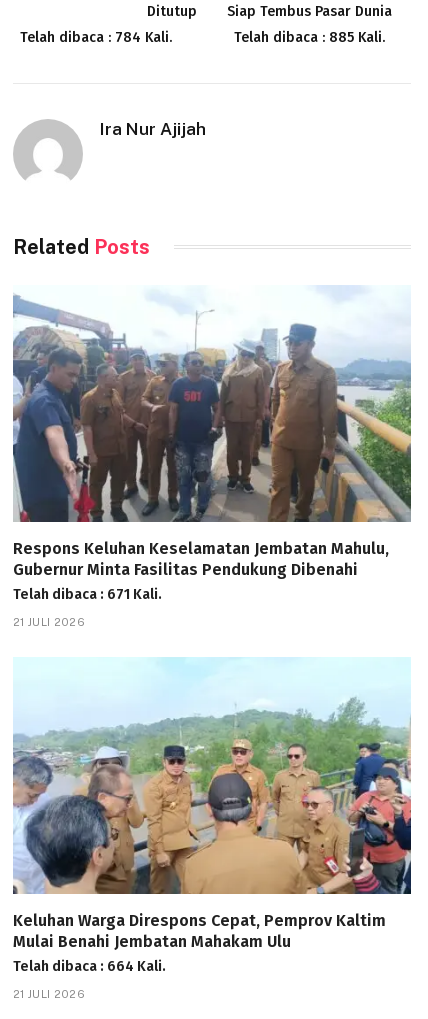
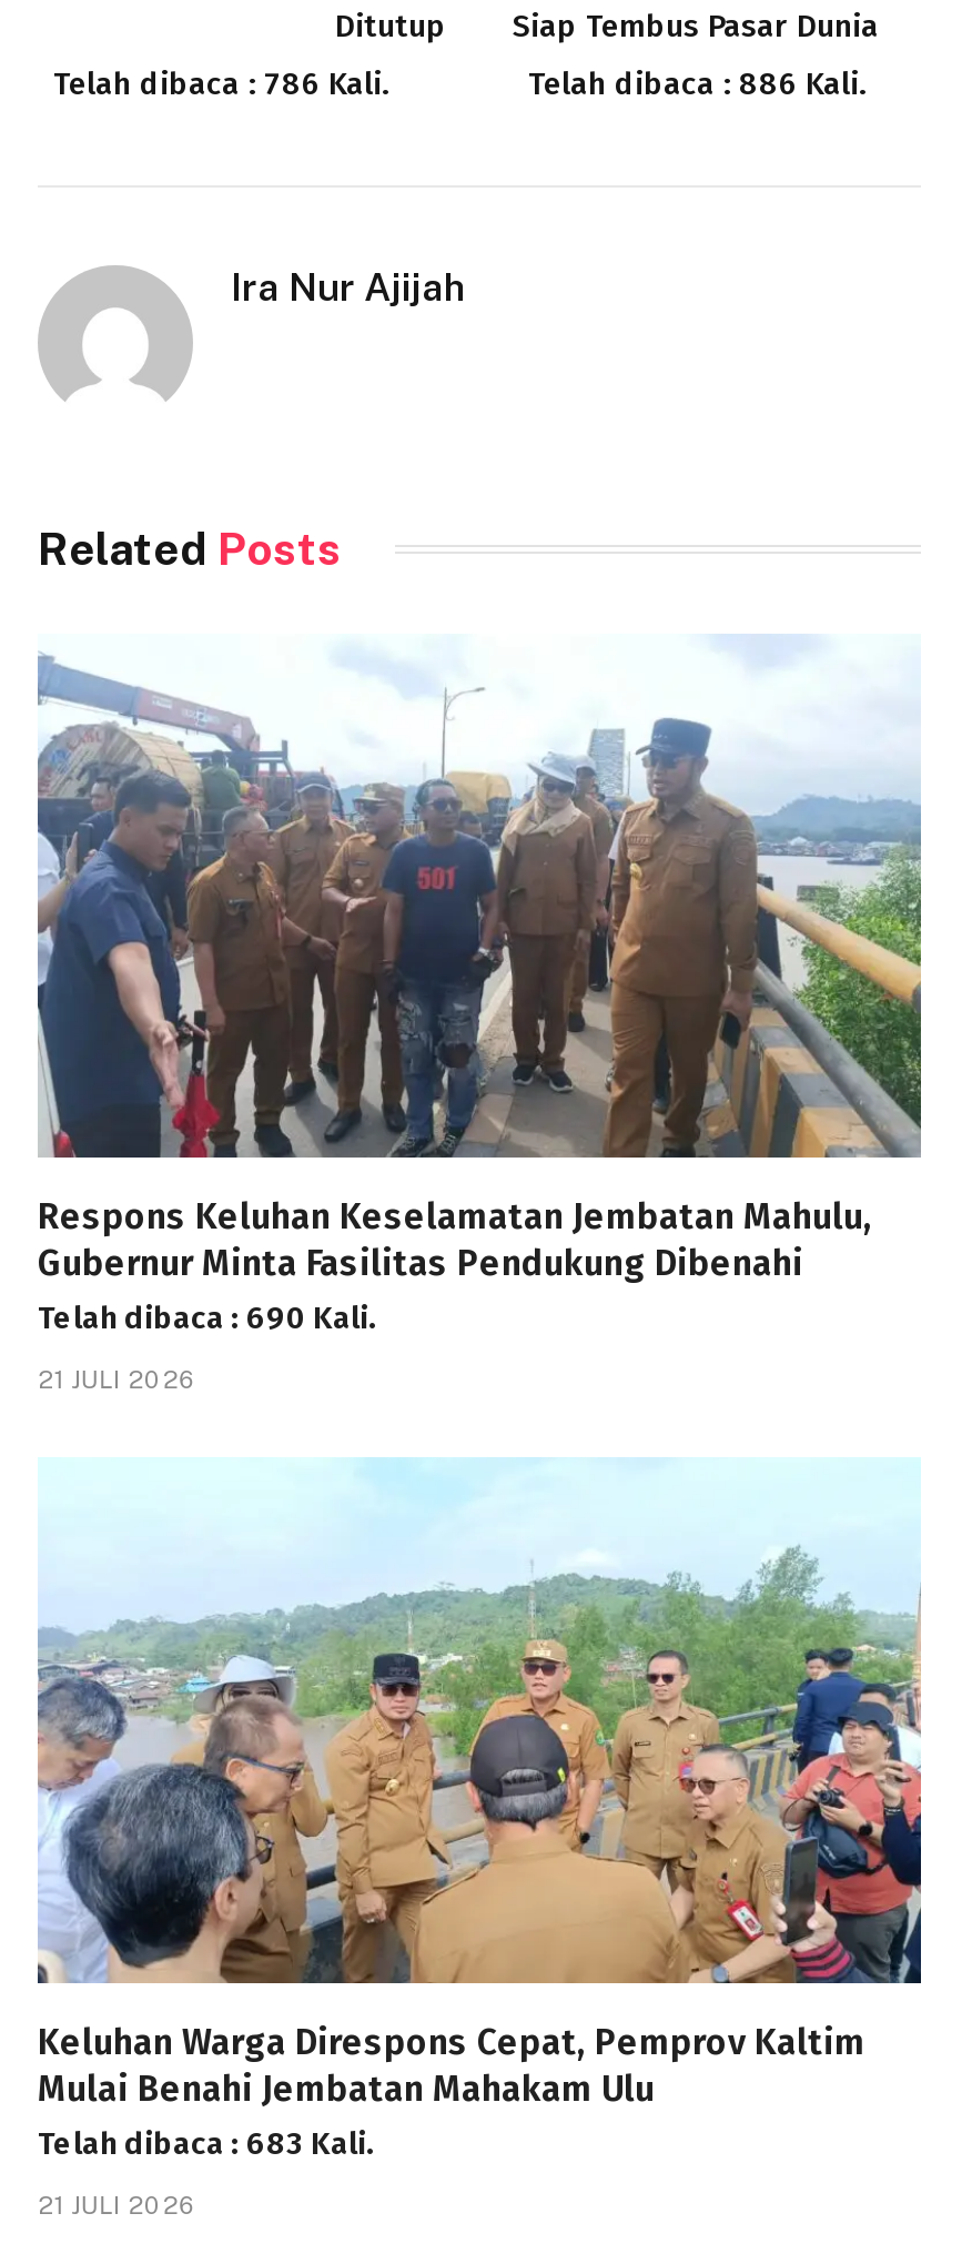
- Telah dibaca : 784 Kali.
+ Telah dibaca : 786 Kali.

- Telah dibaca : 885 Kali.
+ Telah dibaca : 886 Kali.

- Telah dibaca : 671 Kali.
+ Telah dibaca : 690 Kali.

- Telah dibaca : 664 Kali.
+ Telah dibaca : 683 Kali.
